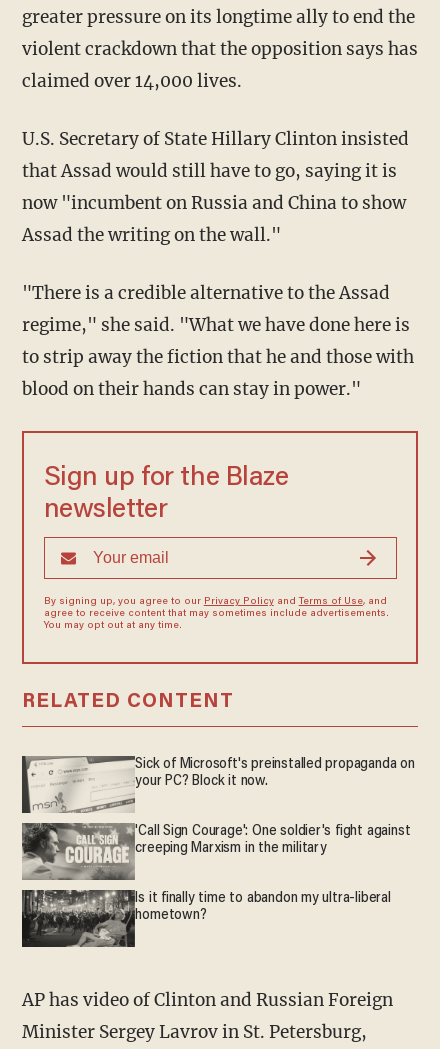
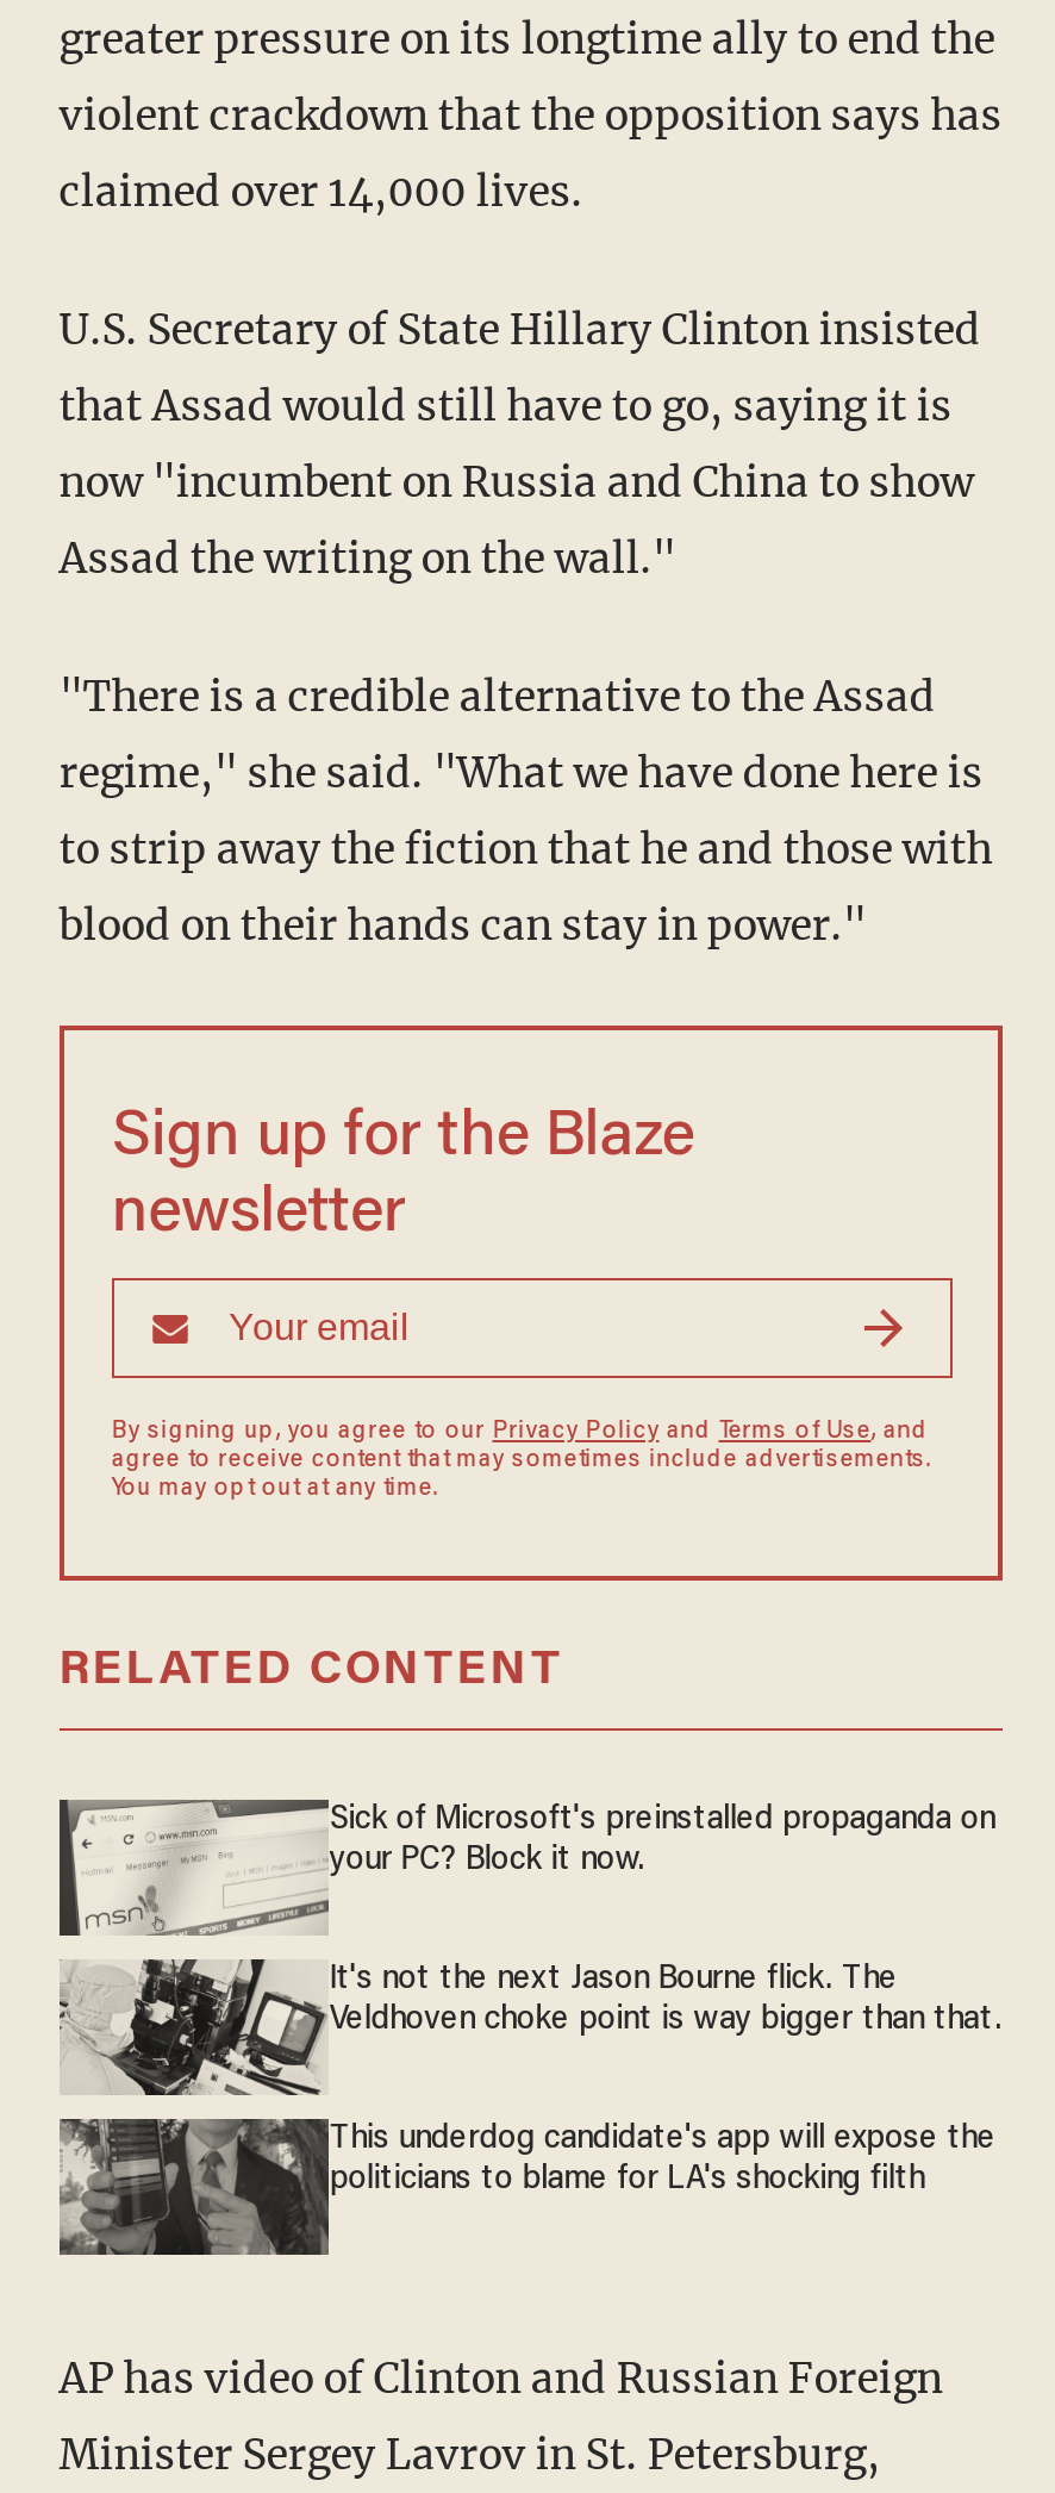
- [image]
- 'Call Sign Courage': One soldier's fight against
- creeping Marxism in the military
+ [image]
+ It's not the next Jason Bourne flick. The
+ Veldhoven choke point is way bigger than that.

- [image]
- Is it finally time to abandon my ultra-liberal
- hometown?
+ [image]
+ This underdog candidate's app will expose the
+ politicians to blame for LA's shocking filth
